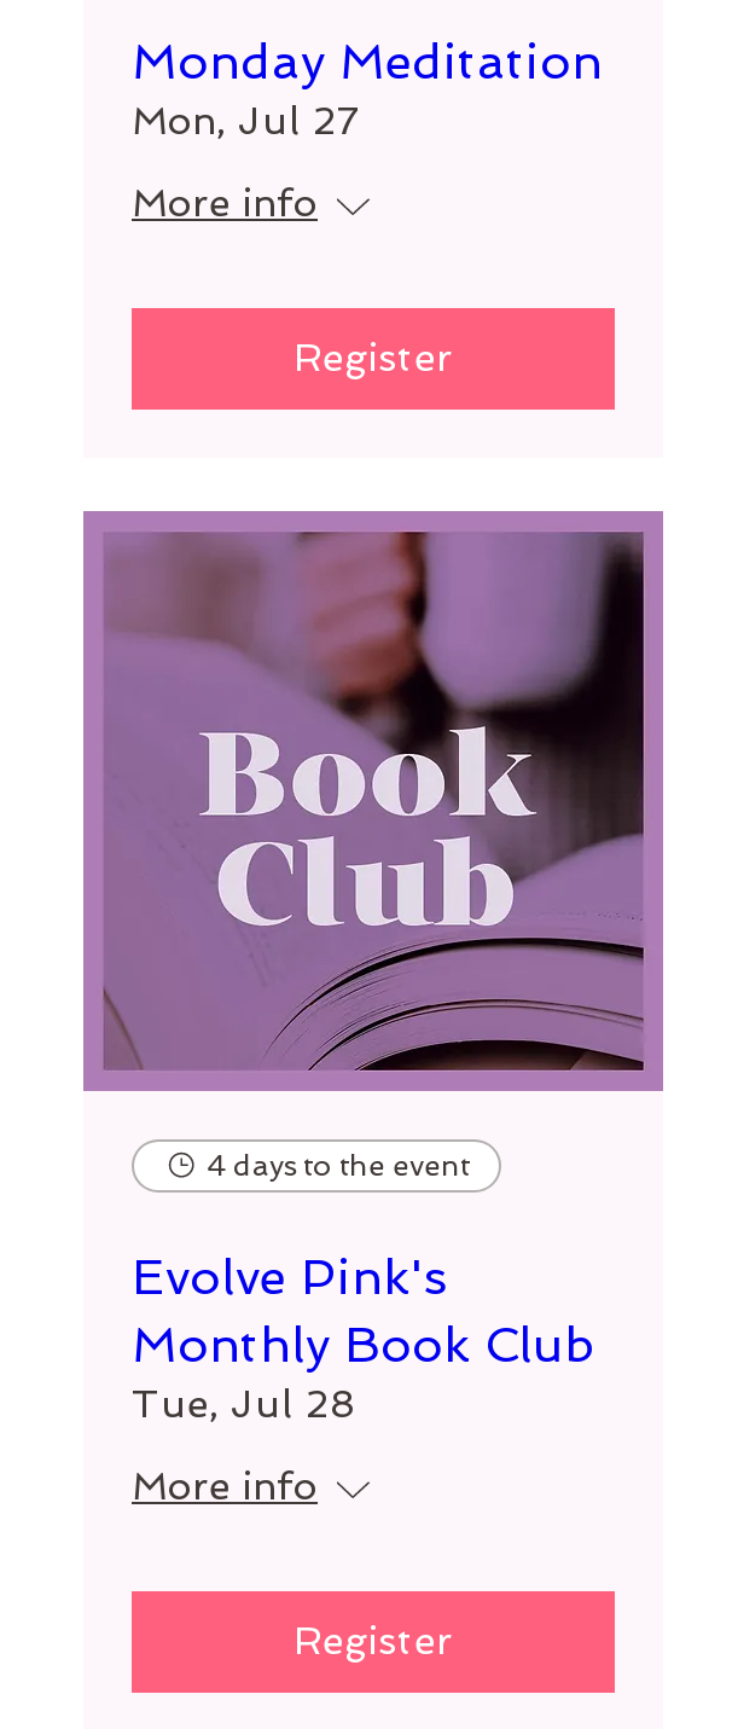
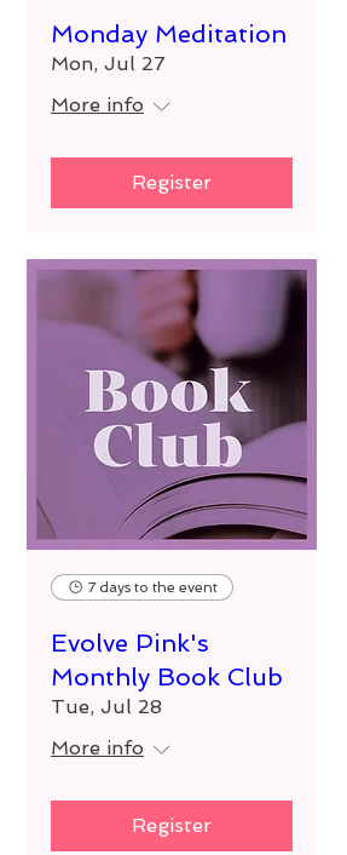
- 4 days to the event
+ 7 days to the event
